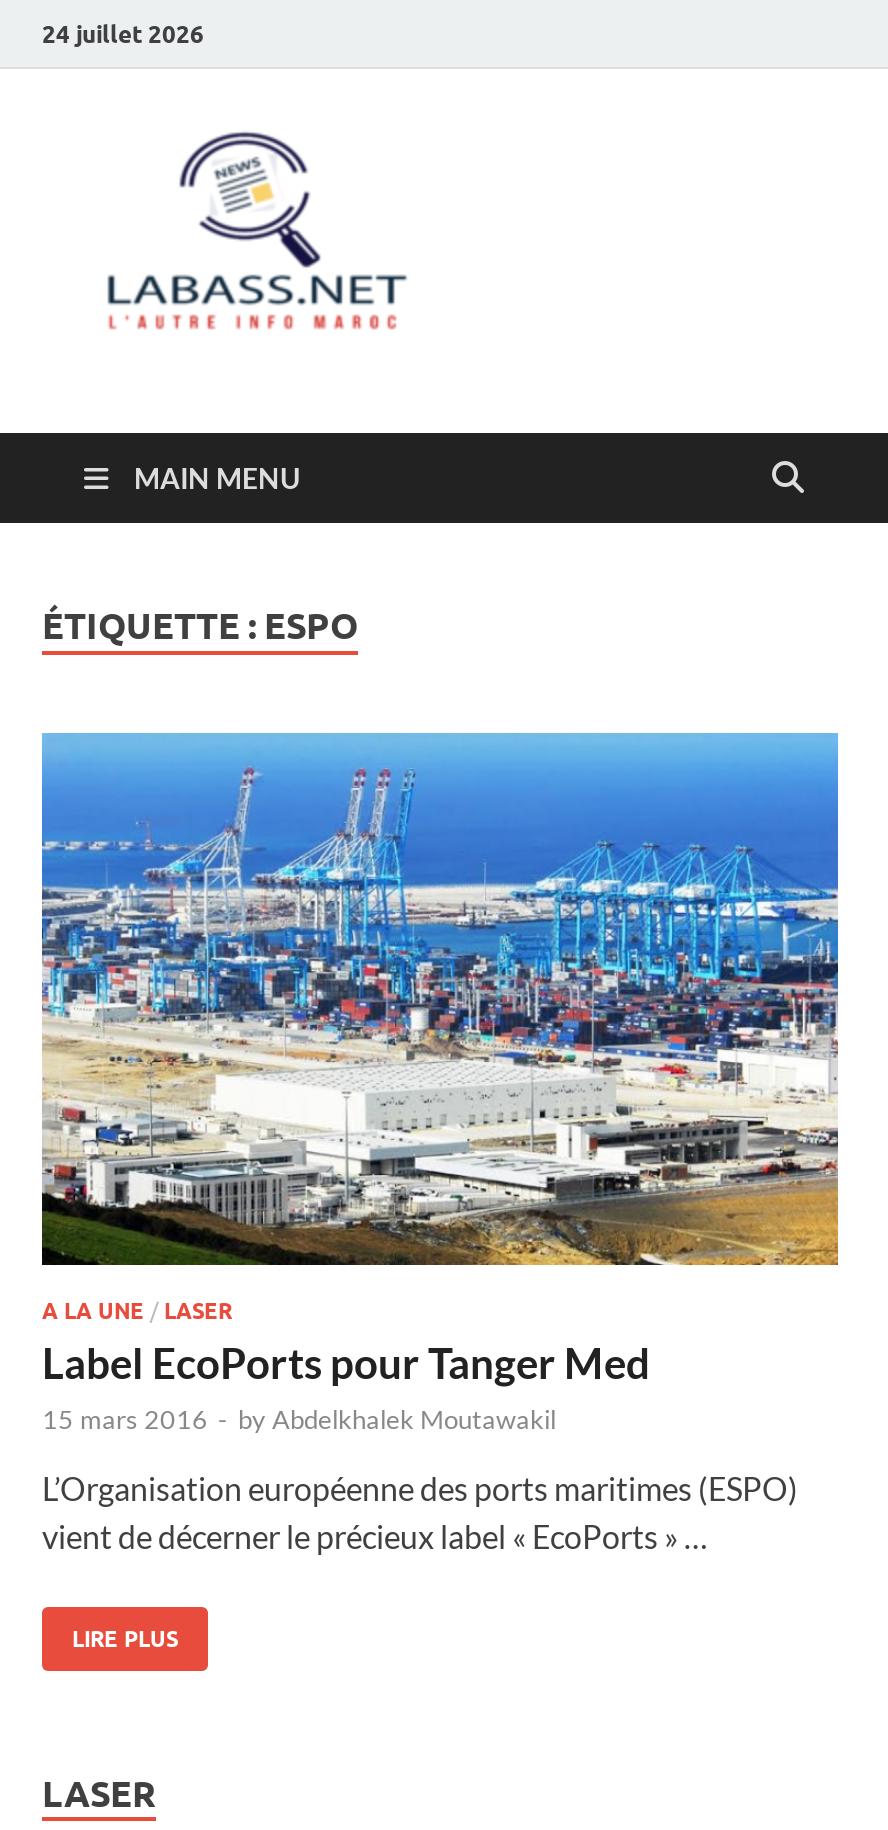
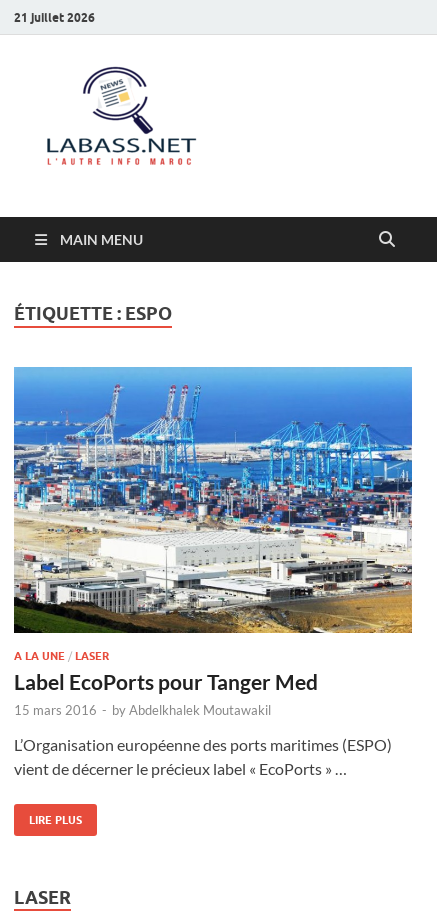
- 24 juillet 2026
+ 21 juillet 2026
